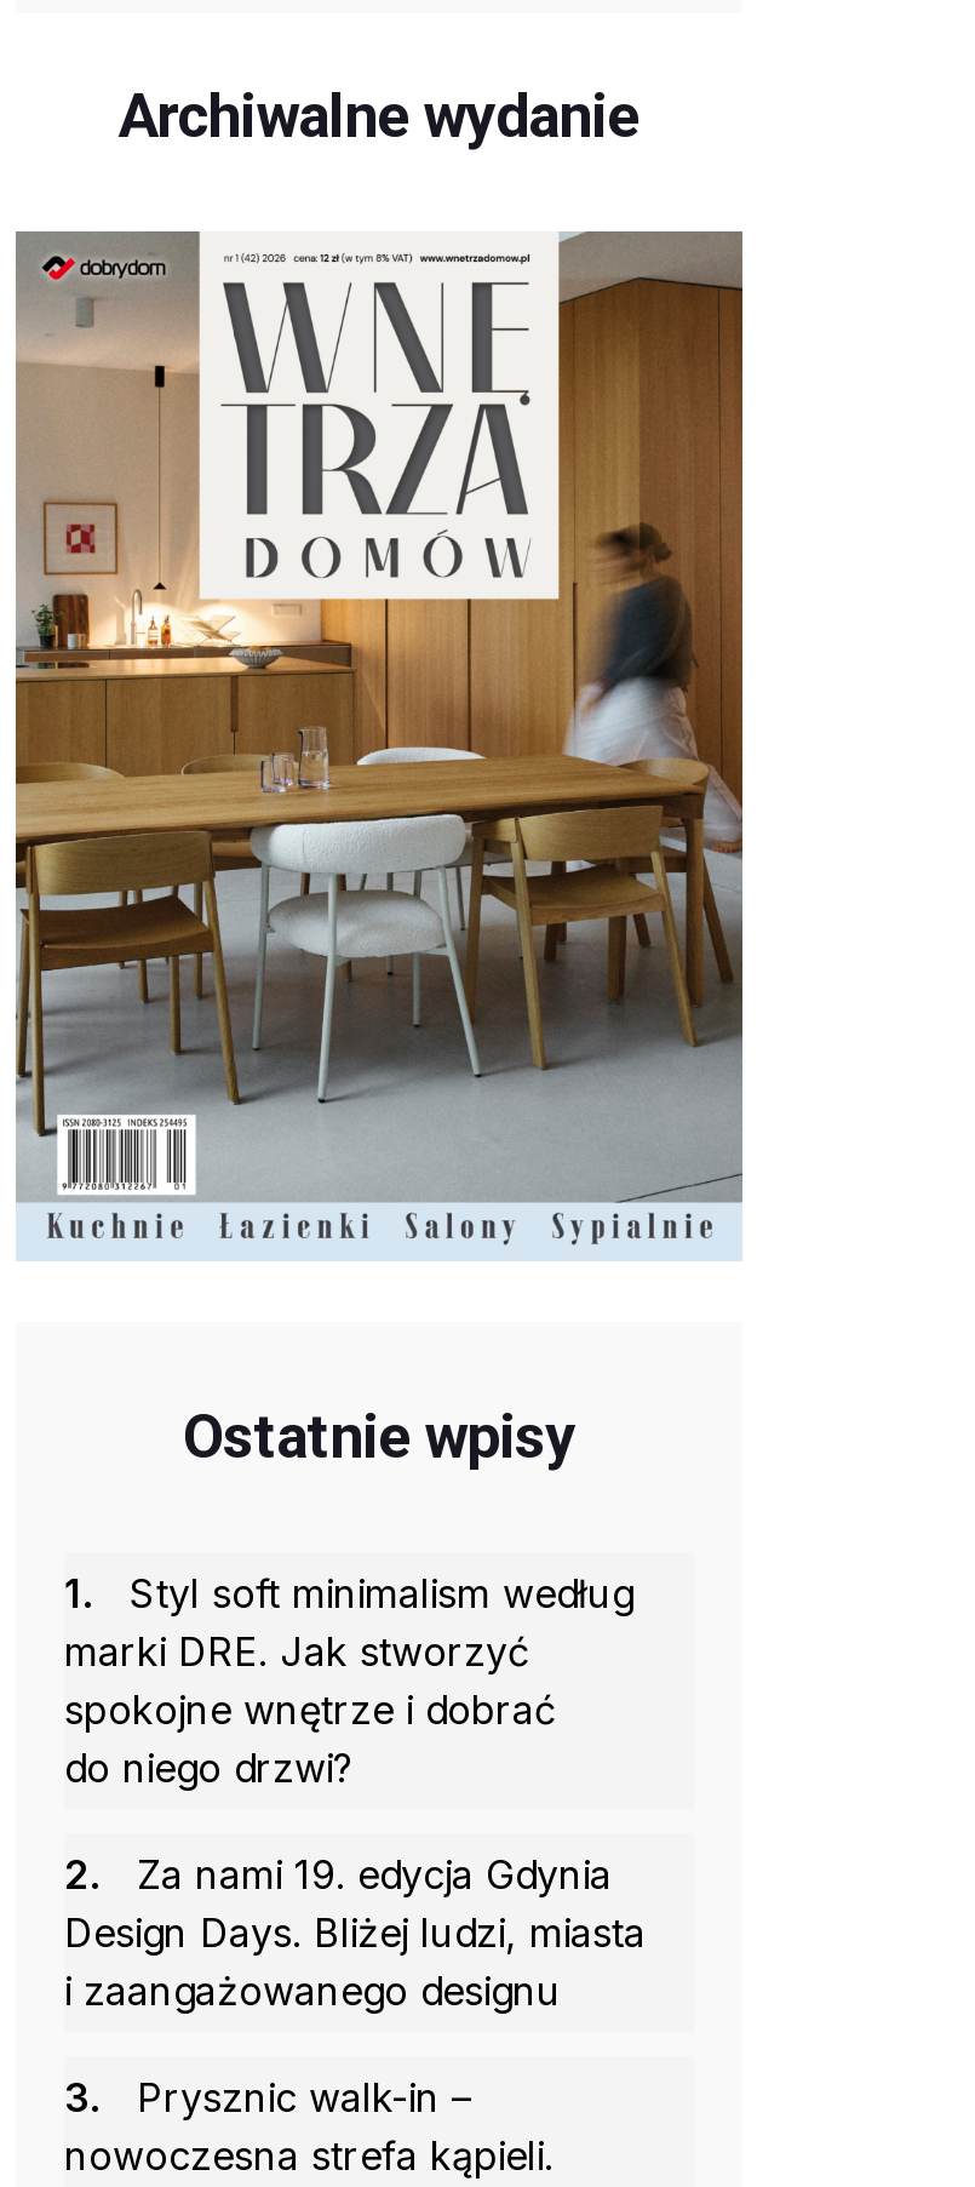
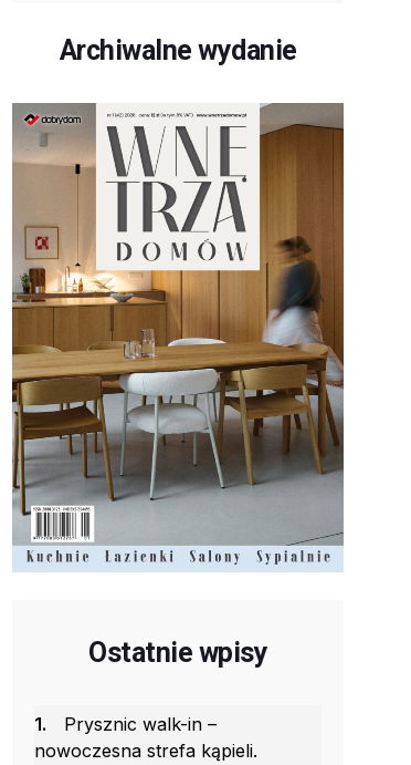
- 1. Styl soft minimalism według
- marki DRE. Jak stworzyć
- spokojne wnętrze i dobrać
- do niego drzwi?
- 2. Za nami 19. edycja Gdynia
- Design Days. Bliżej ludzi, miasta
- i zaangażowanego designu
- 3. Prysznic walk-in –
+ 1. Prysznic walk-in –
